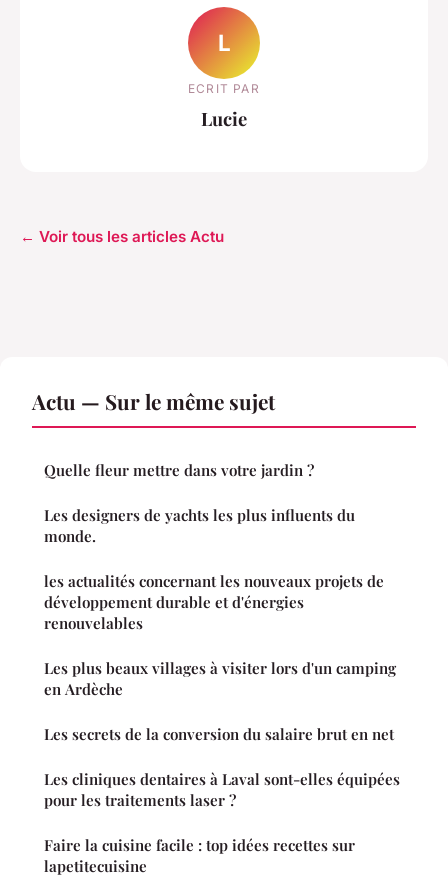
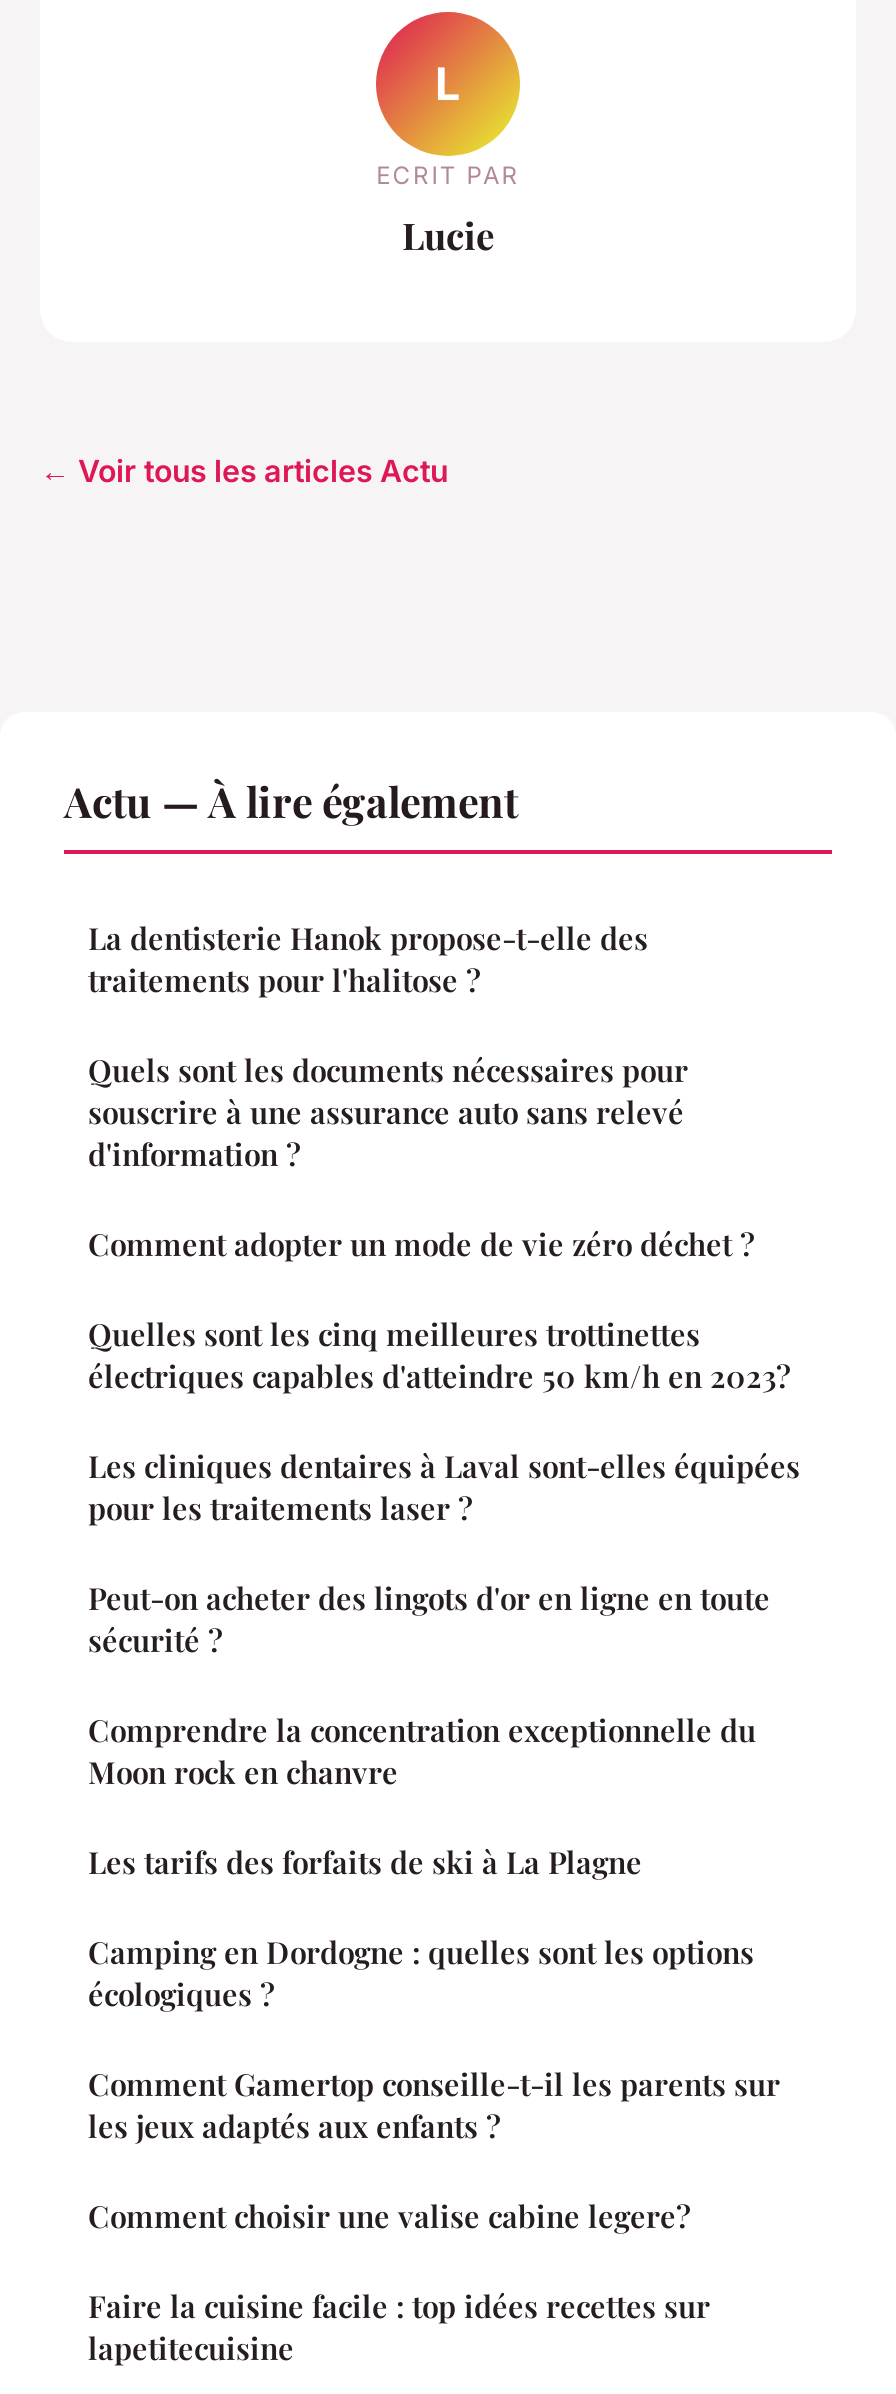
- Actu — Sur le même sujet
- Quelle fleur mettre dans votre jardin ?
- Les designers de yachts les plus influents du
- monde.
- les actualités concernant les nouveaux projets de
- développement durable et d'énergies
- renouvelables
- Les plus beaux villages à visiter lors d'un camping
- en Ardèche
- Les secrets de la conversion du salaire brut en net
+ Actu — À lire également
+ La dentisterie Hanok propose-t-elle des
+ traitements pour l'halitose ?
+ Quels sont les documents nécessaires pour
+ souscrire à une assurance auto sans relevé
+ d'information ?
+ Comment adopter un mode de vie zéro déchet ?
+ Quelles sont les cinq meilleures trottinettes
+ électriques capables d'atteindre 50 km/h en 2023?

moved up: Les cliniques dentaires à Laval sont-elles équipées | pour les traitements laser ?

+ Peut-on acheter des lingots d'or en ligne en toute
+ sécurité ?
+ Comprendre la concentration exceptionnelle du
+ Moon rock en chanvre
+ Les tarifs des forfaits de ski à La Plagne
+ Camping en Dordogne : quelles sont les options
+ écologiques ?
+ Comment Gamertop conseille-t-il les parents sur
+ les jeux adaptés aux enfants ?
+ Comment choisir une valise cabine legere?
